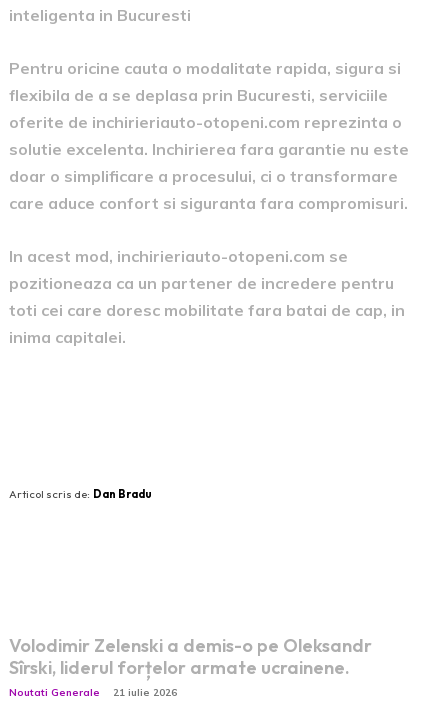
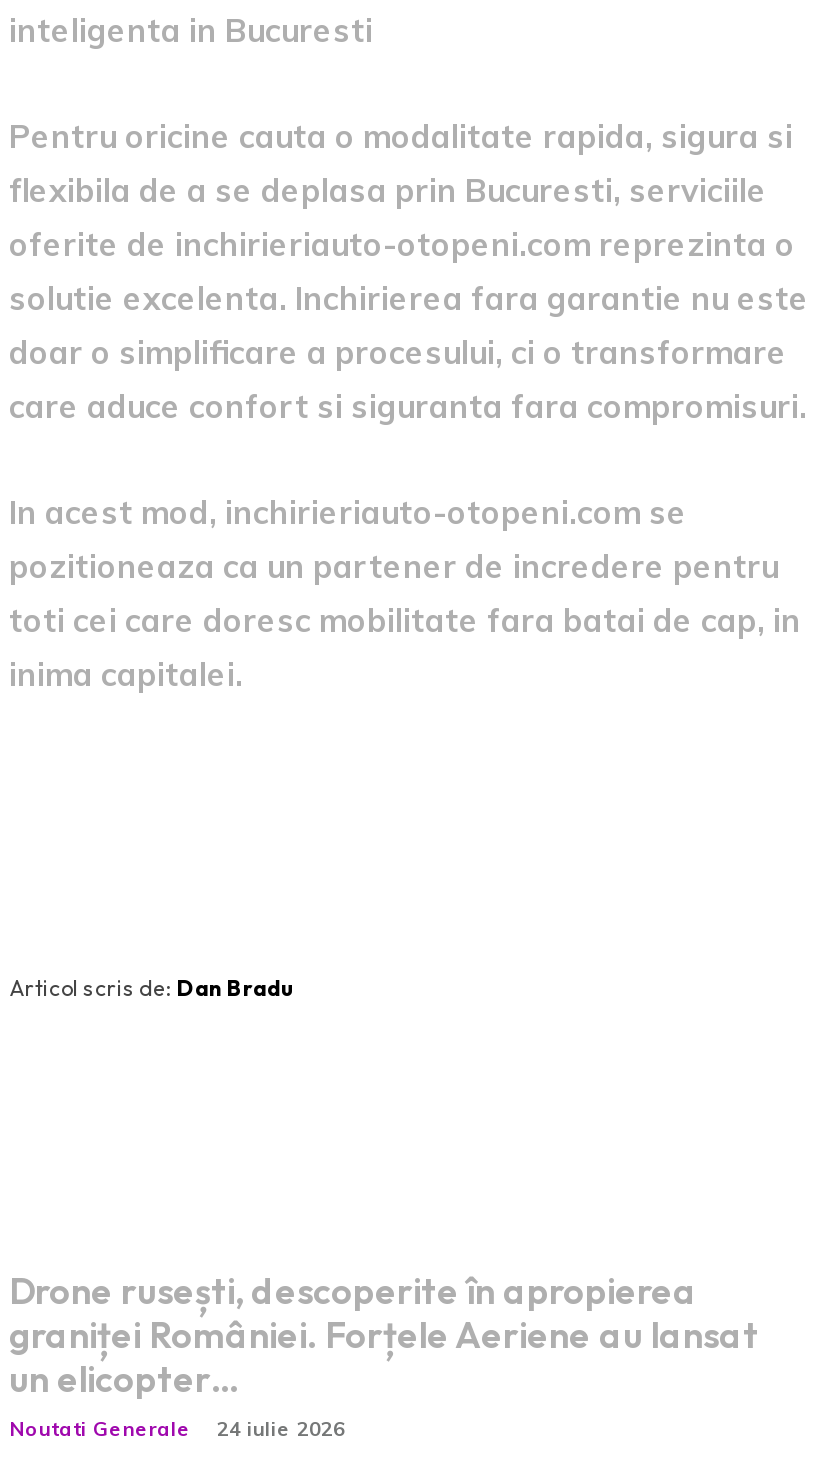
- Volodimir Zelenski a demis-o pe Oleksandr
- Sîrski, liderul forțelor armate ucrainene.
+ Drone rusești, descoperite în apropierea
+ graniței României. Forțele Aeriene au lansat
+ un elicopter…

- Noutati Generale 21 iulie 2026
+ Noutati Generale 24 iulie 2026
